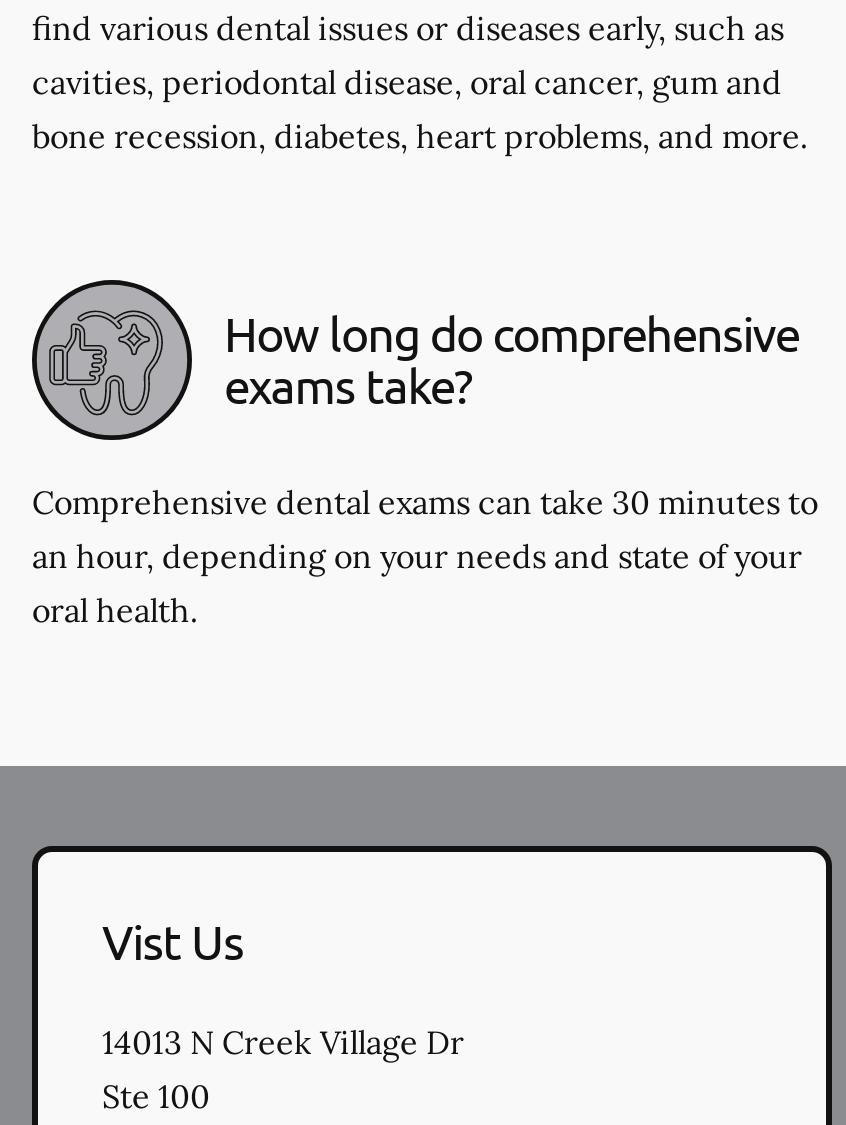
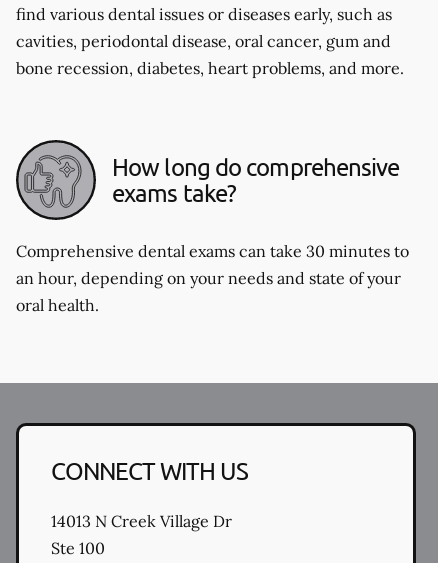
- Vist Us
+ CONNECT WITH US
